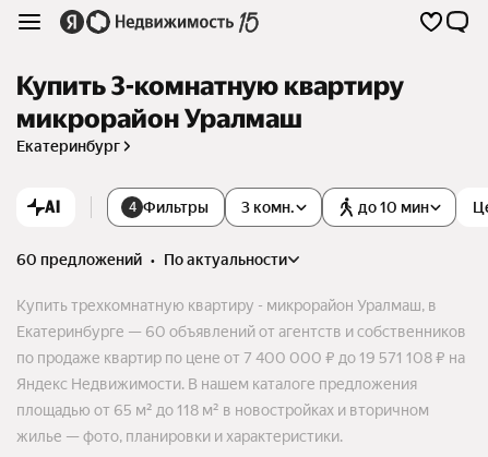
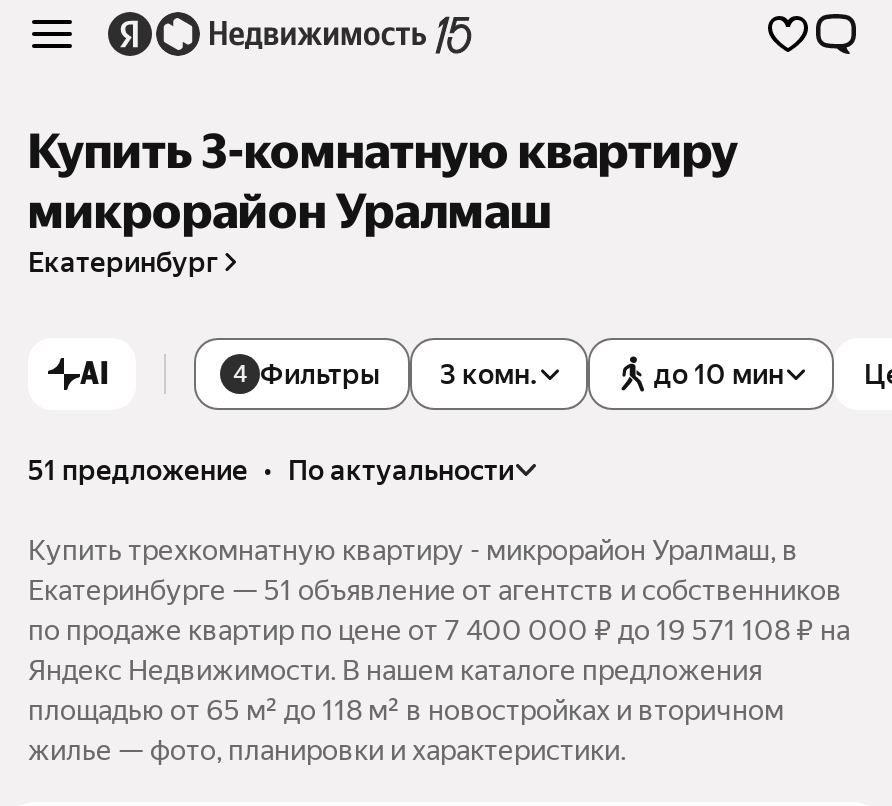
- 60 предложений • по актуальности
+ 51 предложение • по актуальности

- Екатеринбурге — 60 объявлений от агентств и собственников
+ Екатеринбурге — 51 объявление от агентств и собственников
